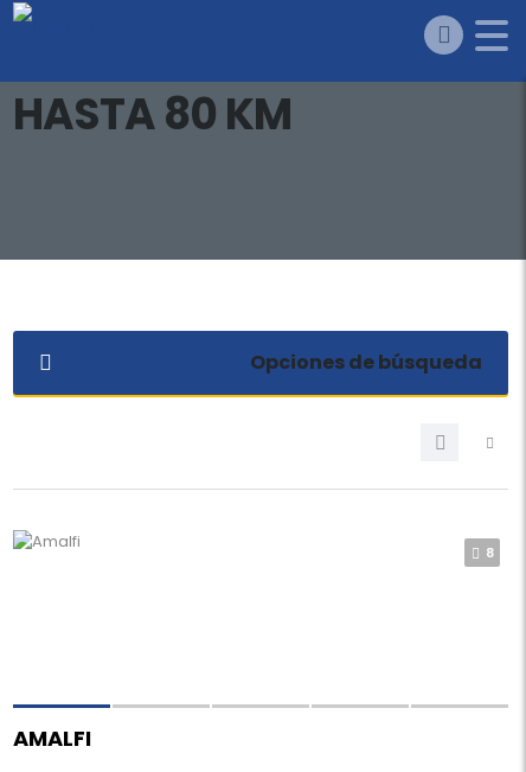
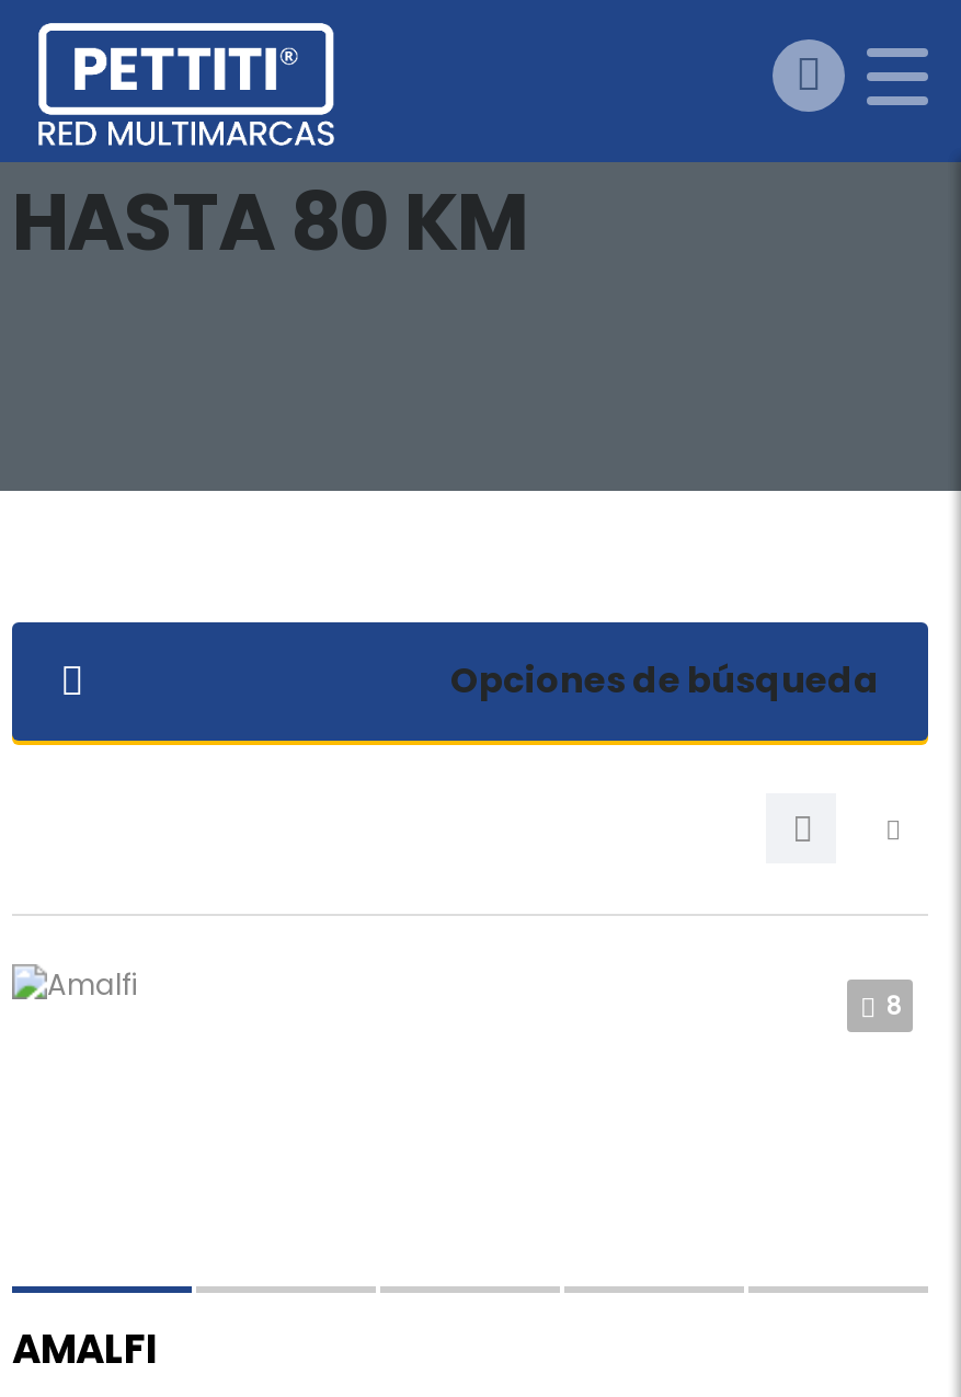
+ [image]
